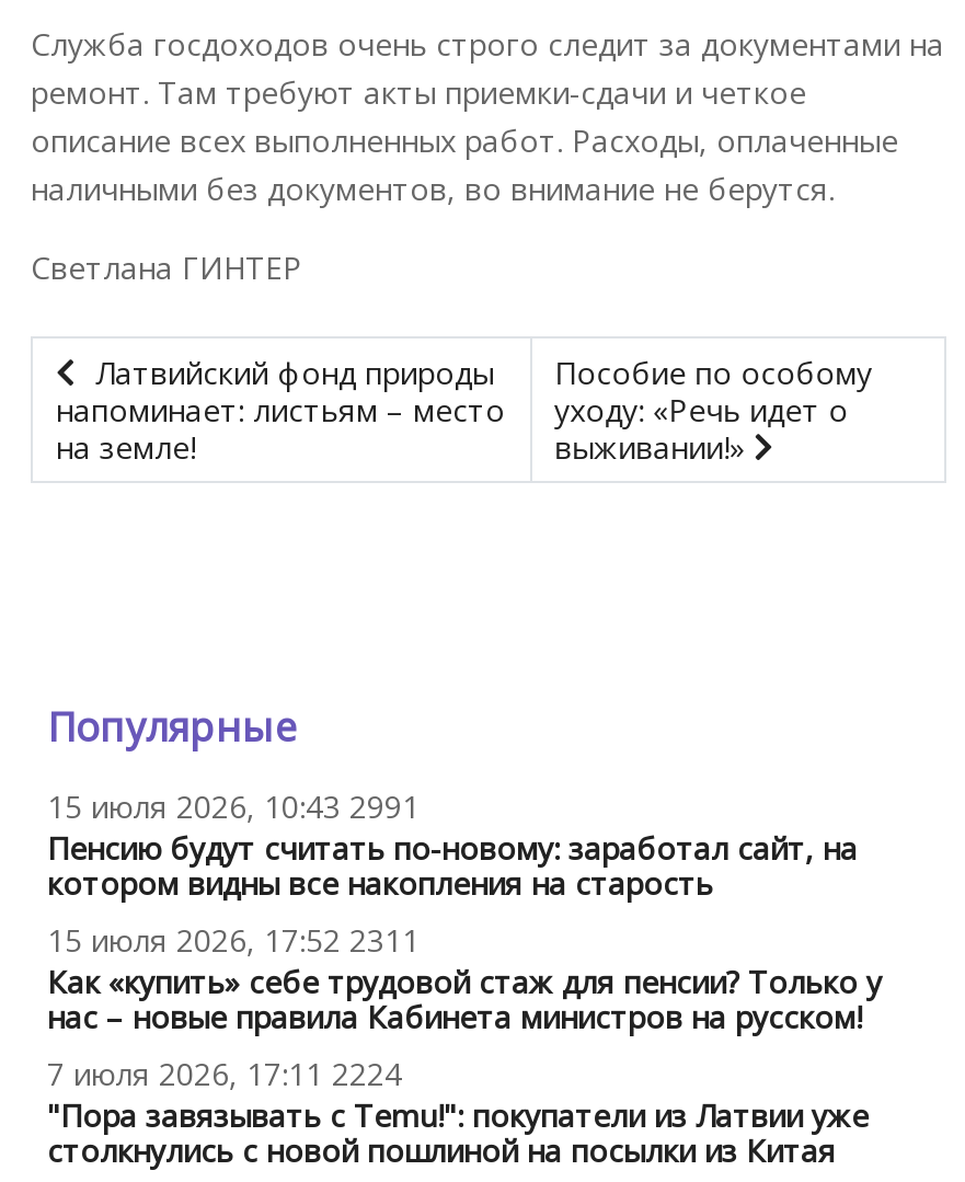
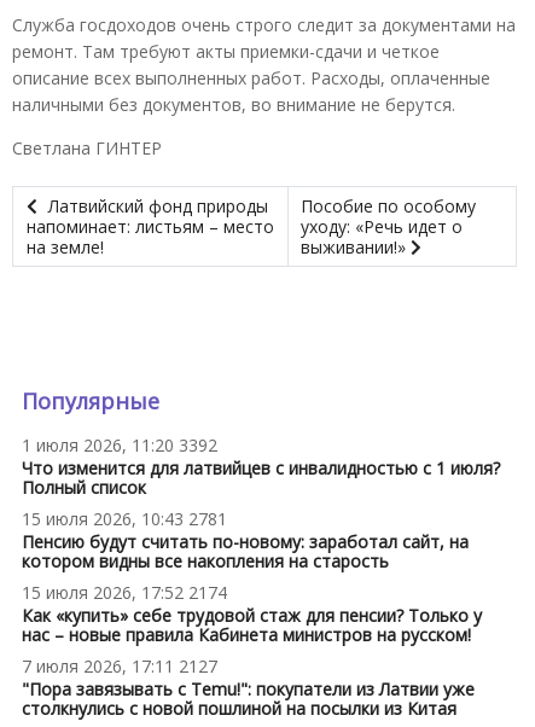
- 15 июля 2026, 10:43 2991
+ 1 июля 2026, 11:20 3392
+ Что изменится для латвийцев с инвалидностью с 1 июля?
+ Полный список
+ 15 июля 2026, 10:43 2781

- 15 июля 2026, 17:52 2311
+ 15 июля 2026, 17:52 2174

- 7 июля 2026, 17:11 2224
+ 7 июля 2026, 17:11 2127
